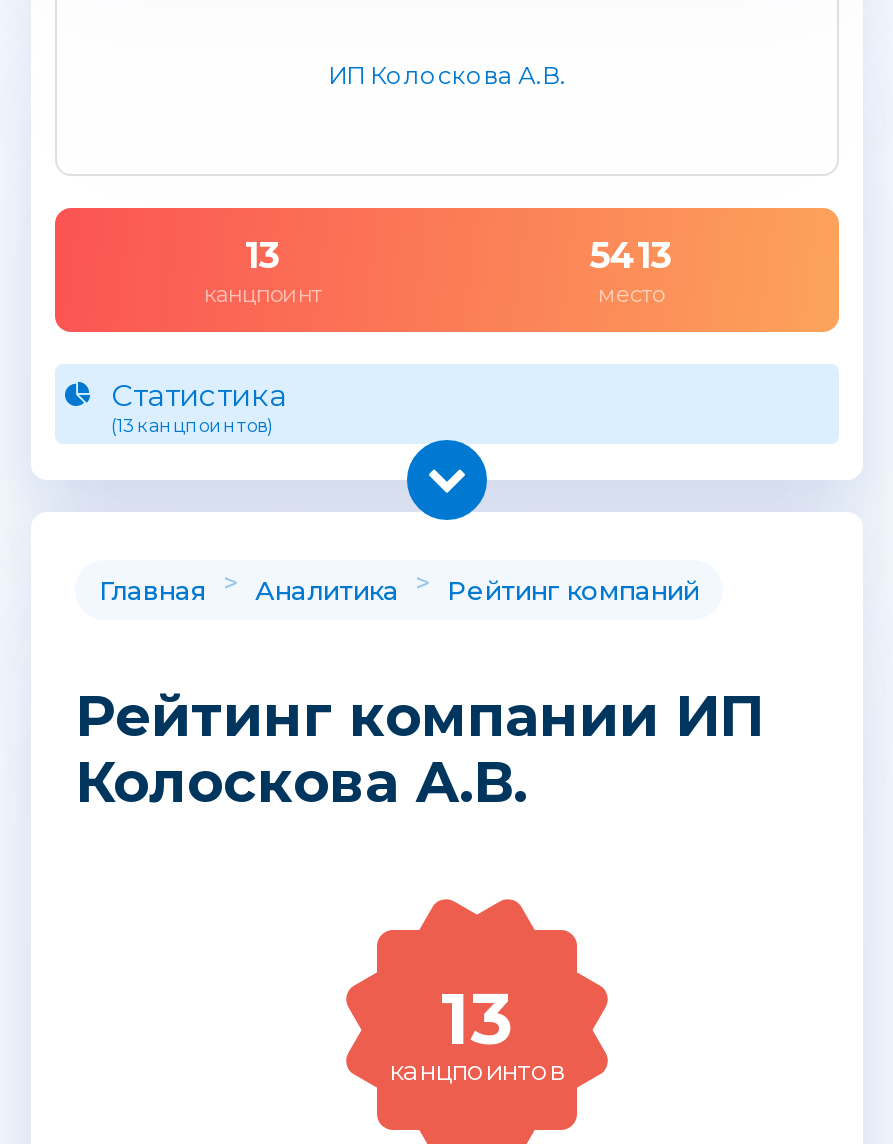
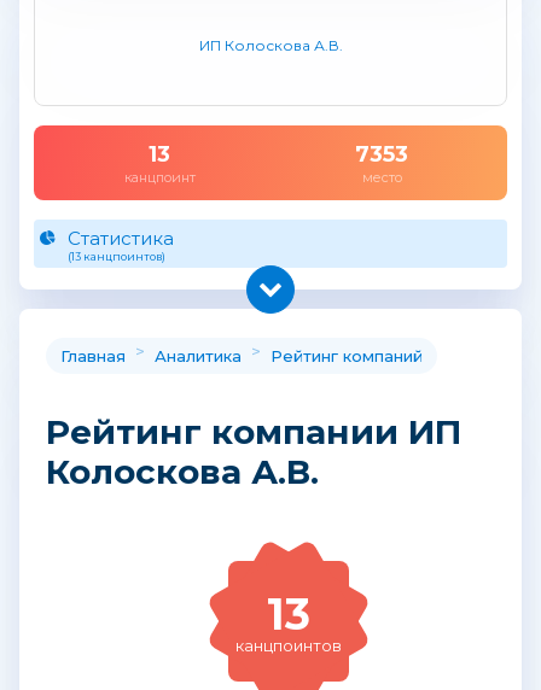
- 5413
+ 7353
